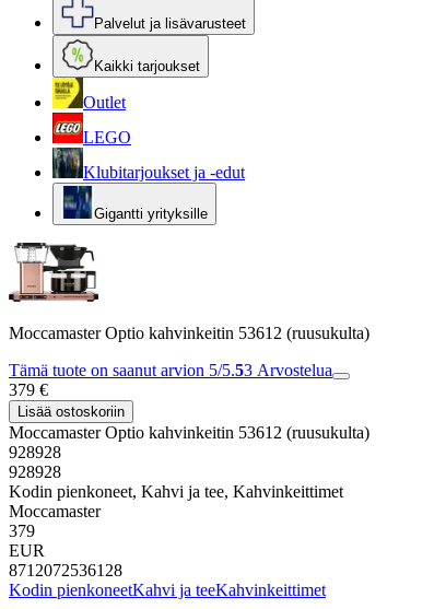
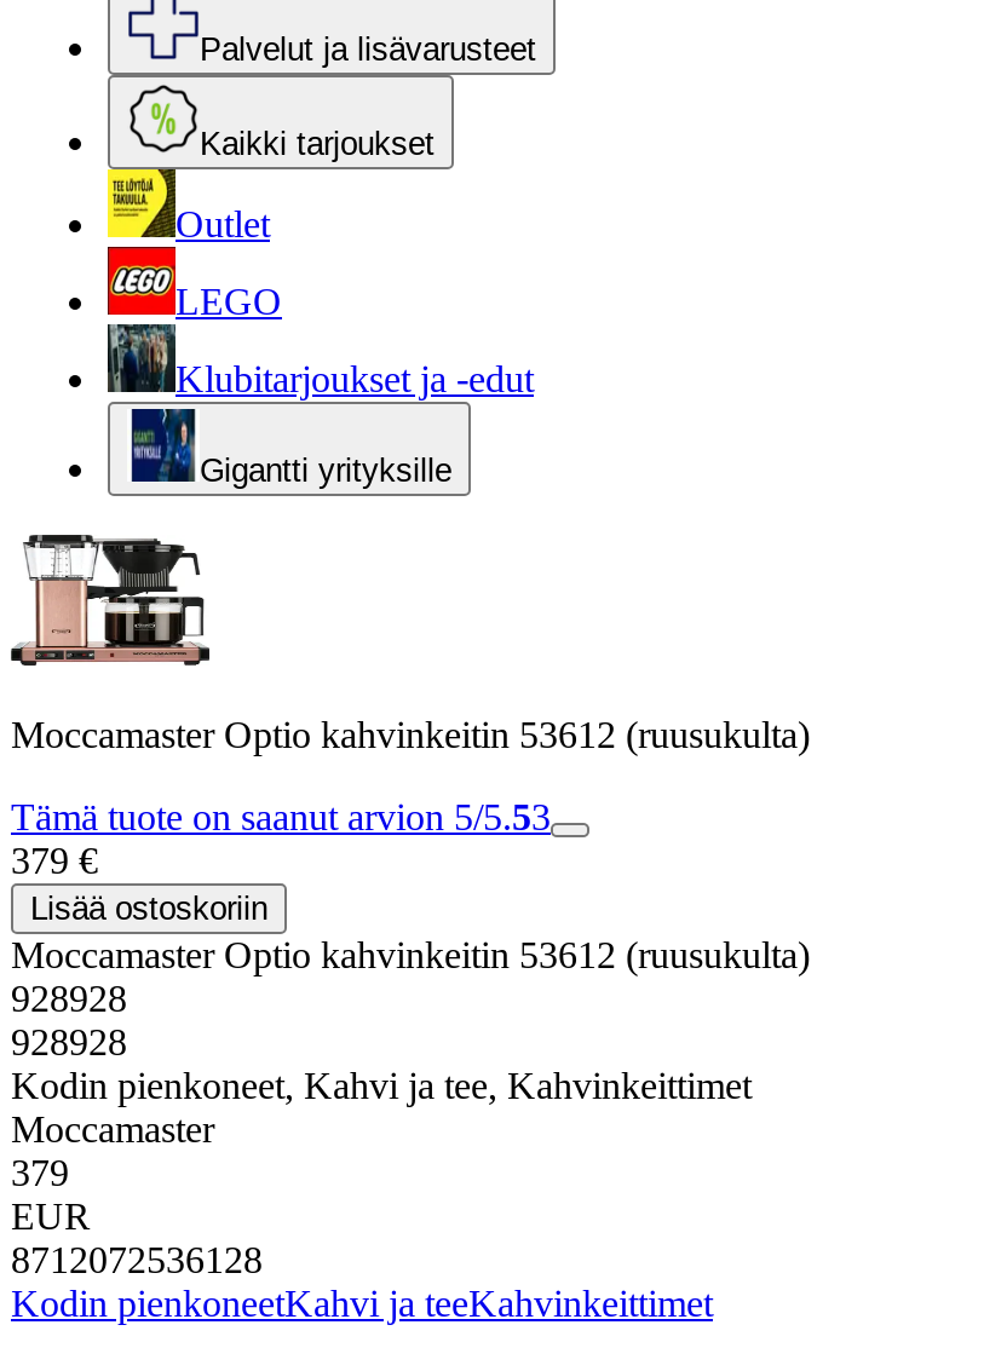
- Tämä tuote on saanut arvion 5/5.53 Arvostelua
+ Tämä tuote on saanut arvion 5/5.53
